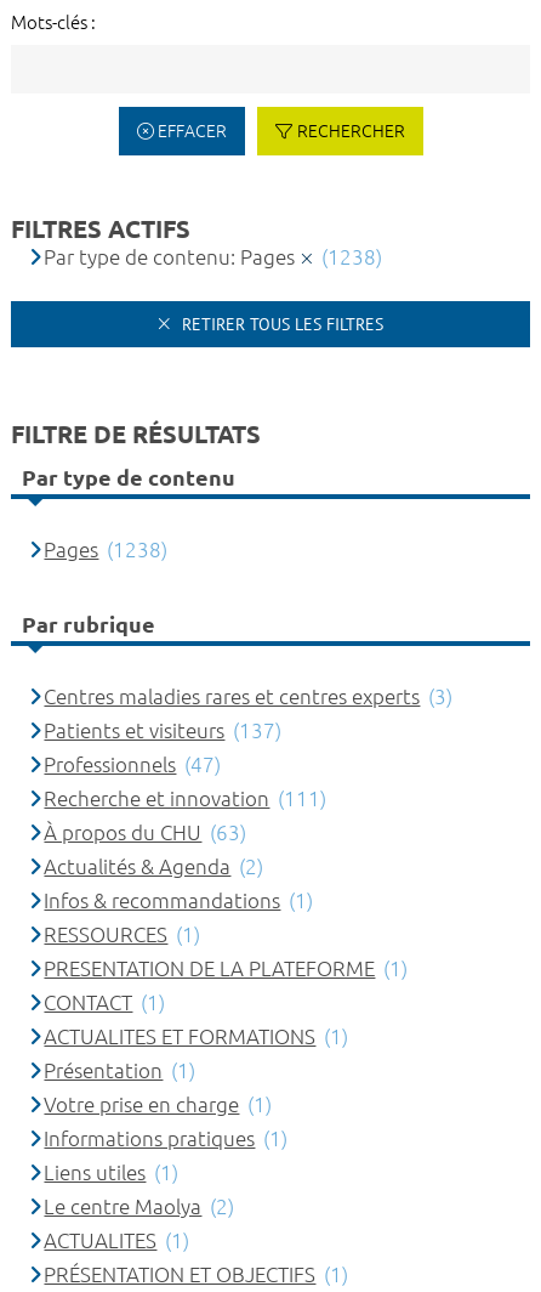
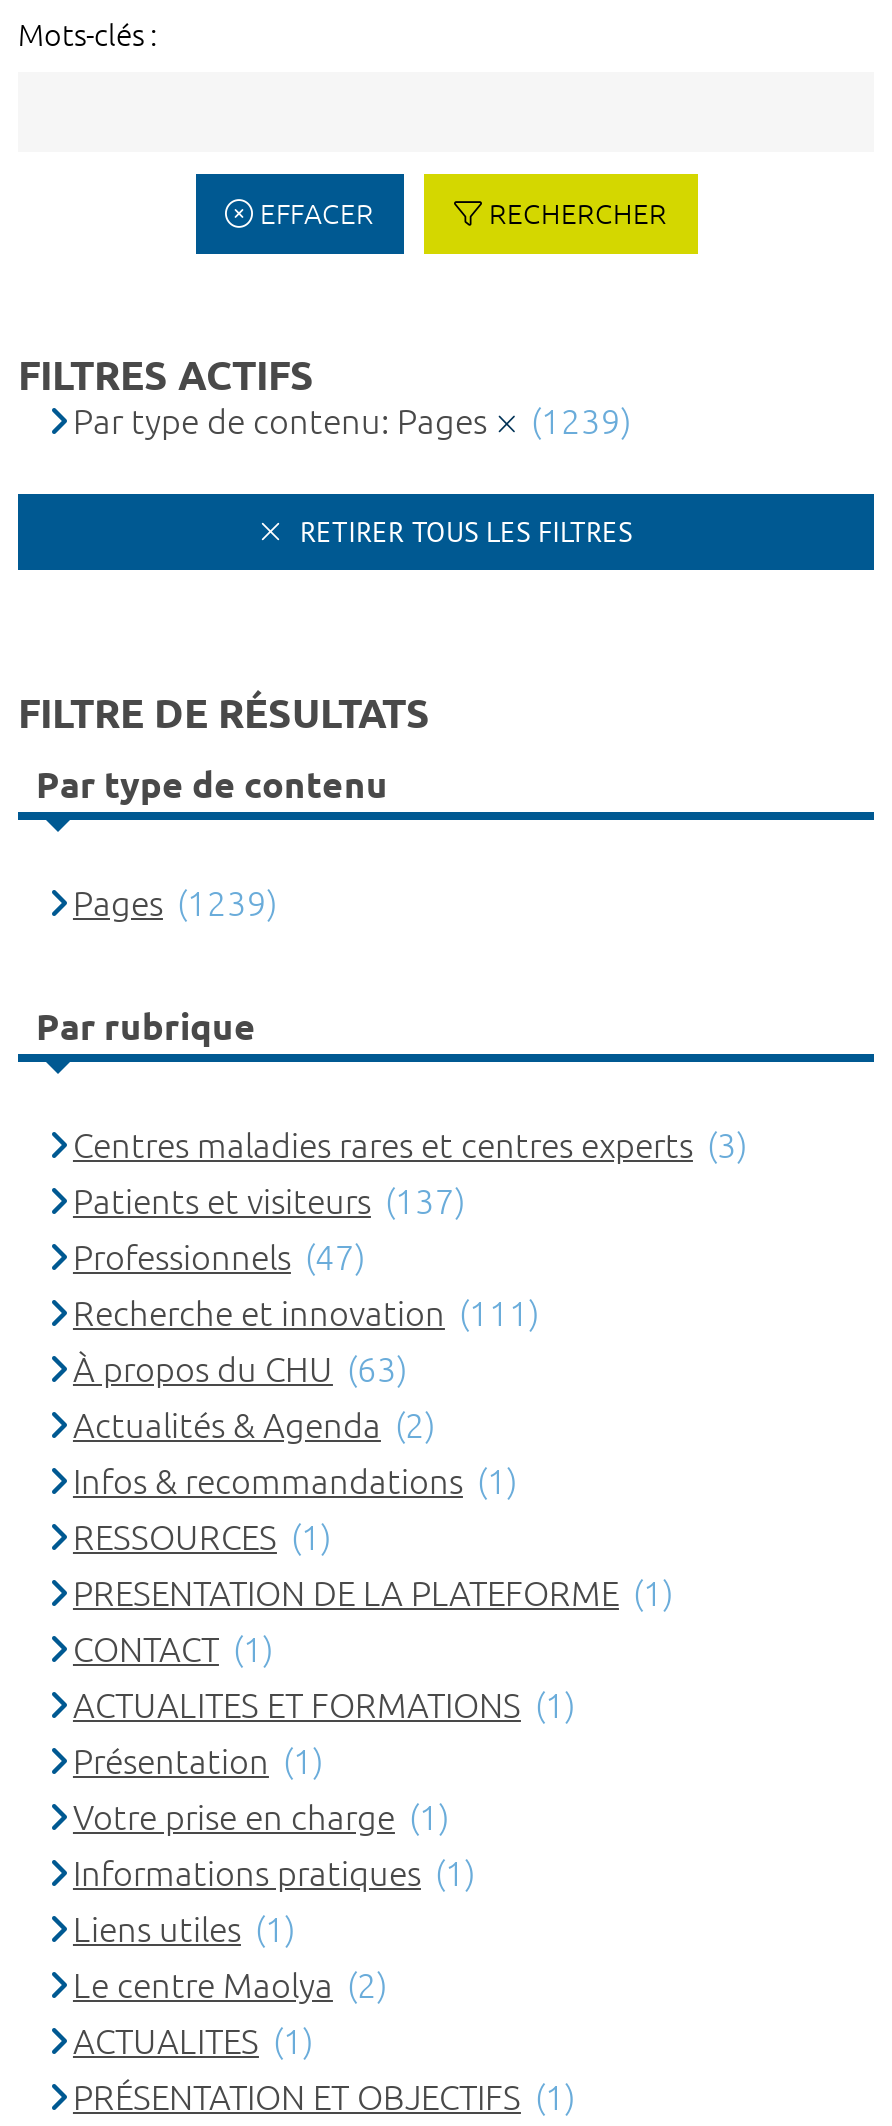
- Par type de contenu: Pages (1238)
+ Par type de contenu: Pages (1239)

- Pages (1238)
+ Pages (1239)
